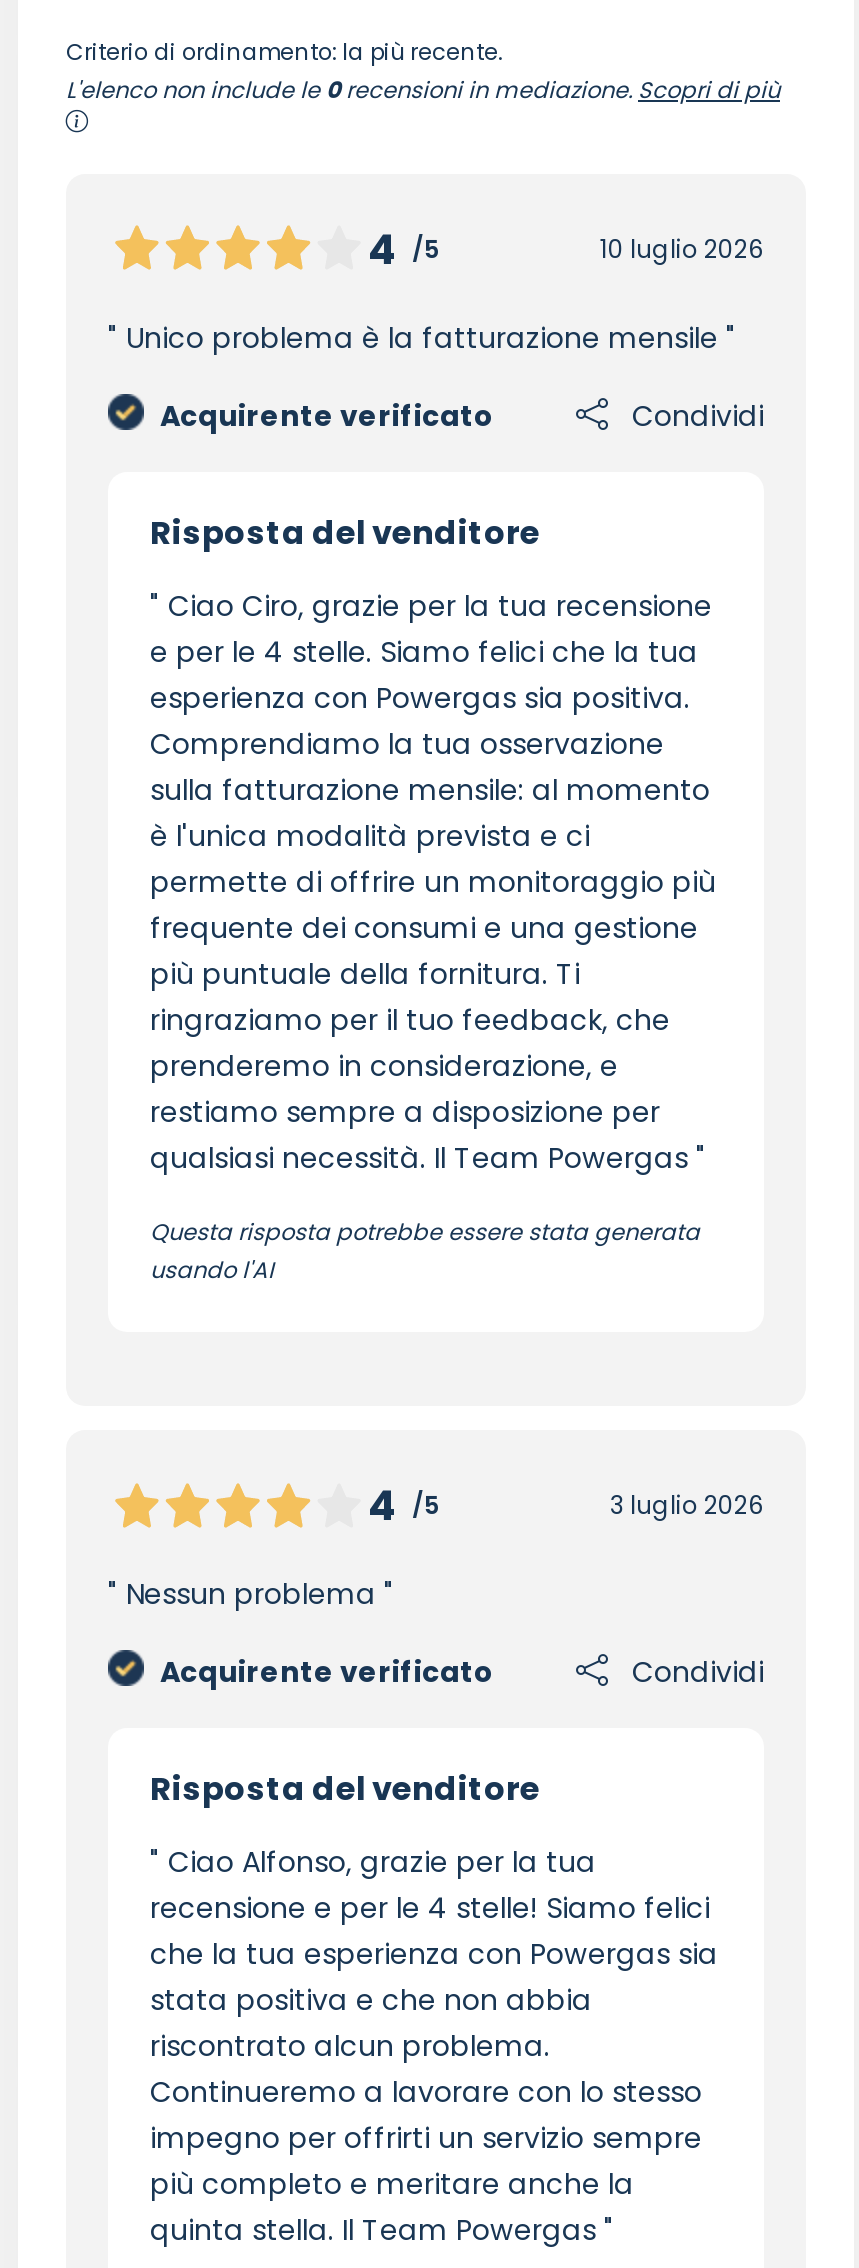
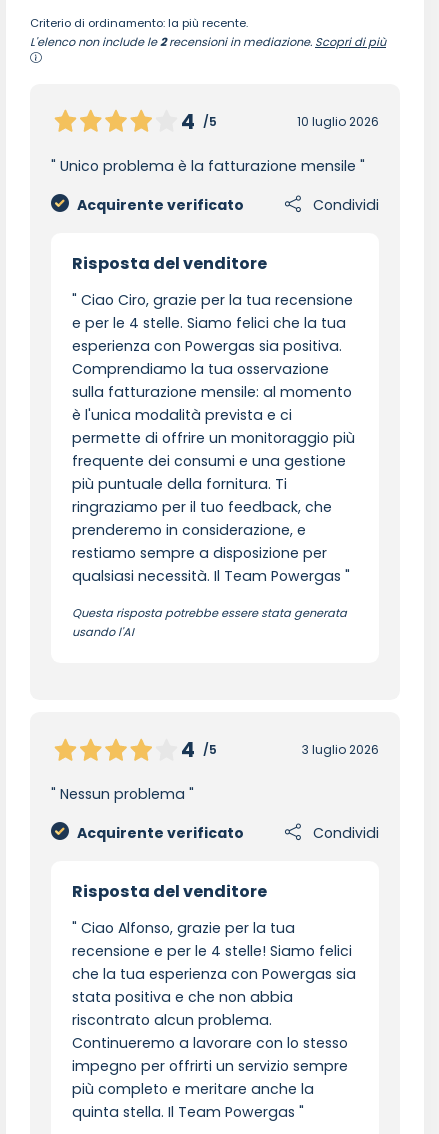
- L'elenco non include le 0 recensioni in mediazione. Scopri di più
+ L'elenco non include le 2 recensioni in mediazione. Scopri di più
